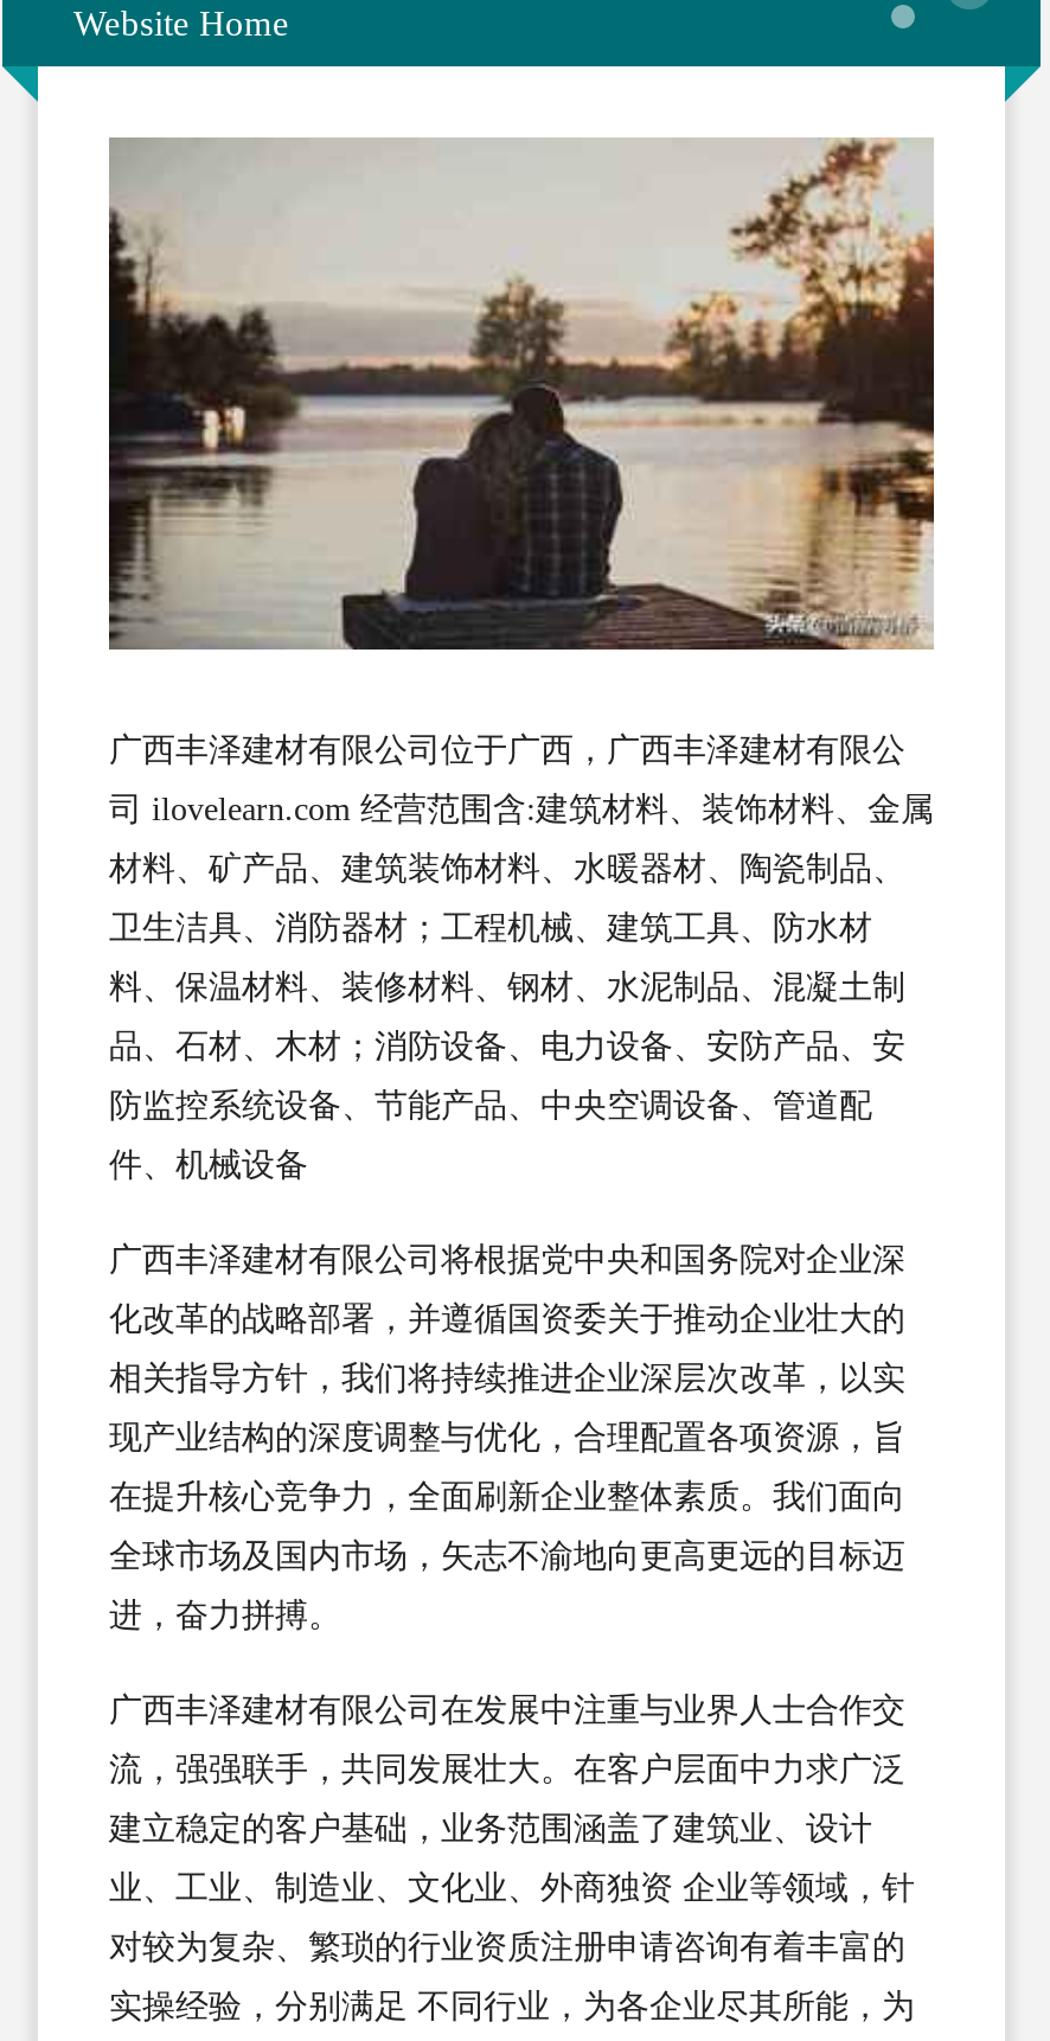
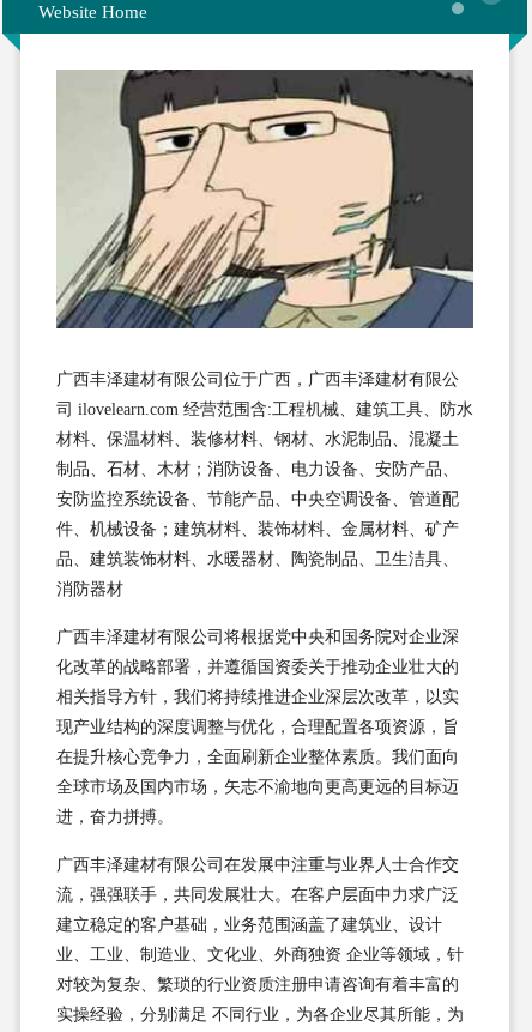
- [image]
+ [image]

- 司 ilovelearn.com 经营范围含:建筑材料、装饰材料、金属
+ 司 ilovelearn.com 经营范围含:工程机械、建筑工具、防水

- 材料、矿产品、建筑装饰材料、水暖器材、陶瓷制品、
+ 材料、保温材料、装修材料、钢材、水泥制品、混凝土

- 卫生洁具、消防器材；工程机械、建筑工具、防水材
+ 制品、石材、木材；消防设备、电力设备、安防产品、

- 料、保温材料、装修材料、钢材、水泥制品、混凝土制
+ 安防监控系统设备、节能产品、中央空调设备、管道配

- 品、石材、木材；消防设备、电力设备、安防产品、安
+ 件、机械设备；建筑材料、装饰材料、金属材料、矿产

- 防监控系统设备、节能产品、中央空调设备、管道配
+ 品、建筑装饰材料、水暖器材、陶瓷制品、卫生洁具、

- 件、机械设备
+ 消防器材
